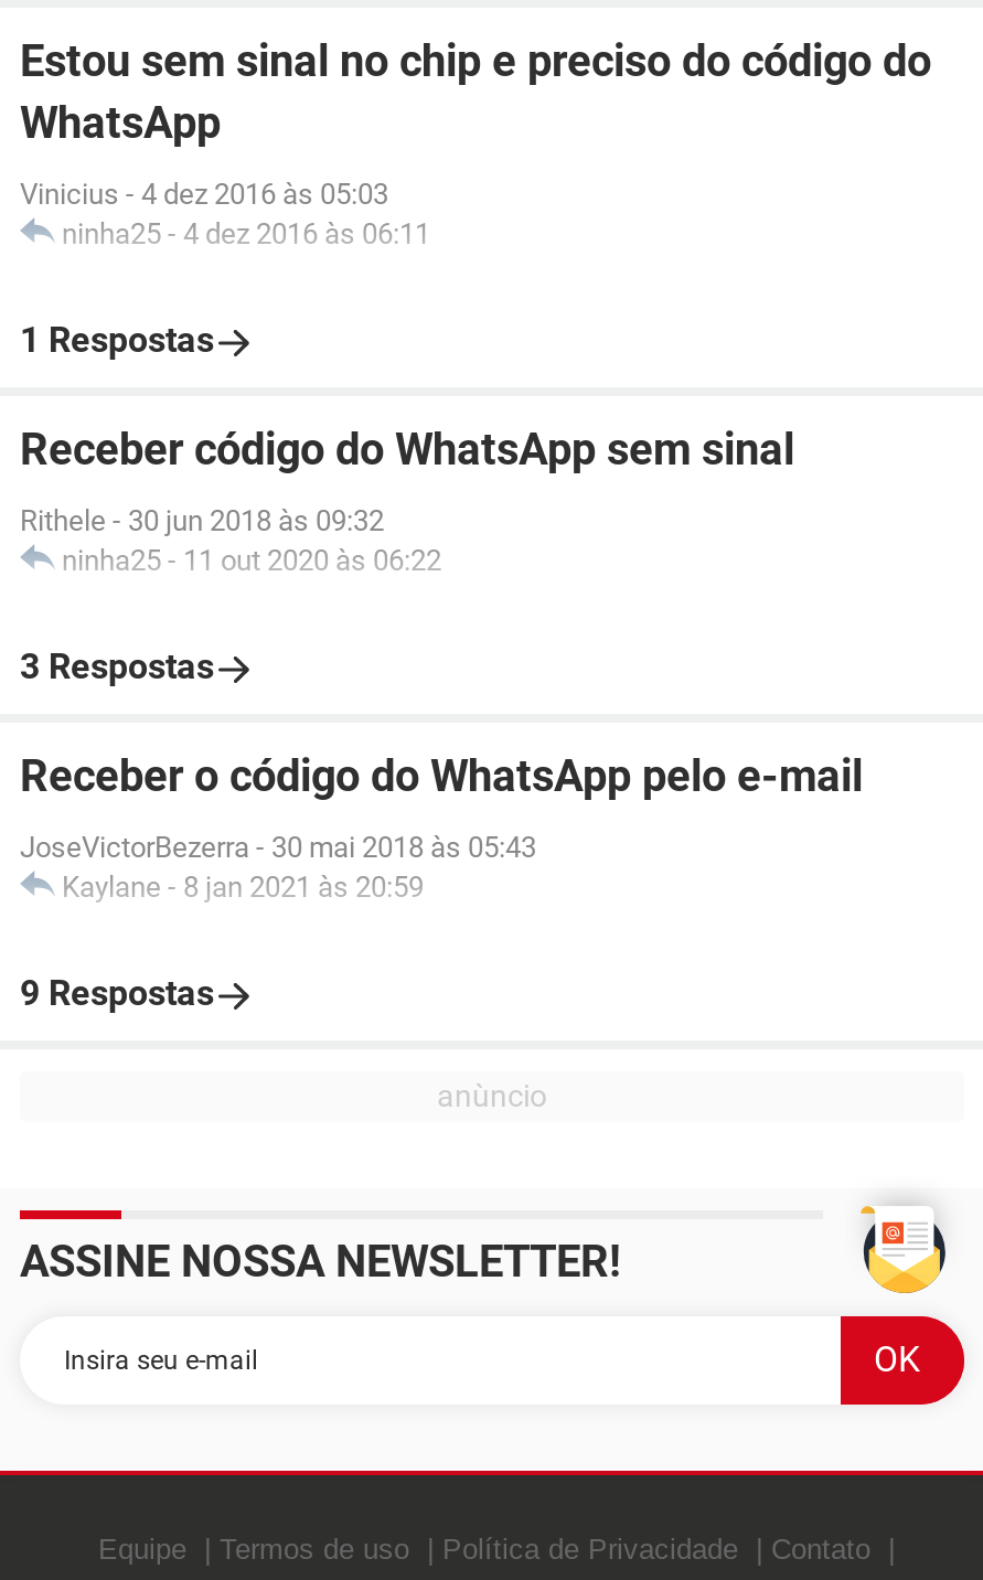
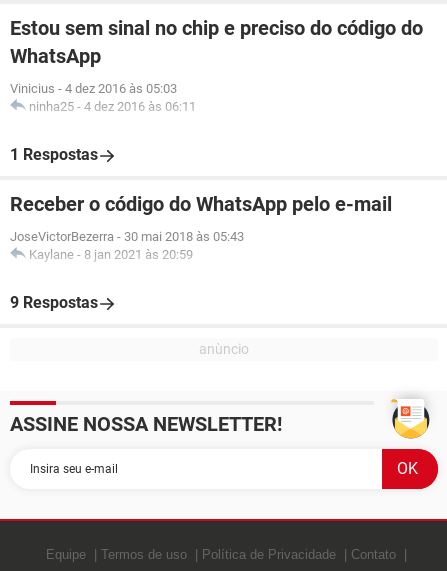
- Receber código do WhatsApp sem sinal
- Rithele - 30 jun 2018 às 09:32
- ninha25 - 11 out 2020 às 06:22
- 3 Respostas
